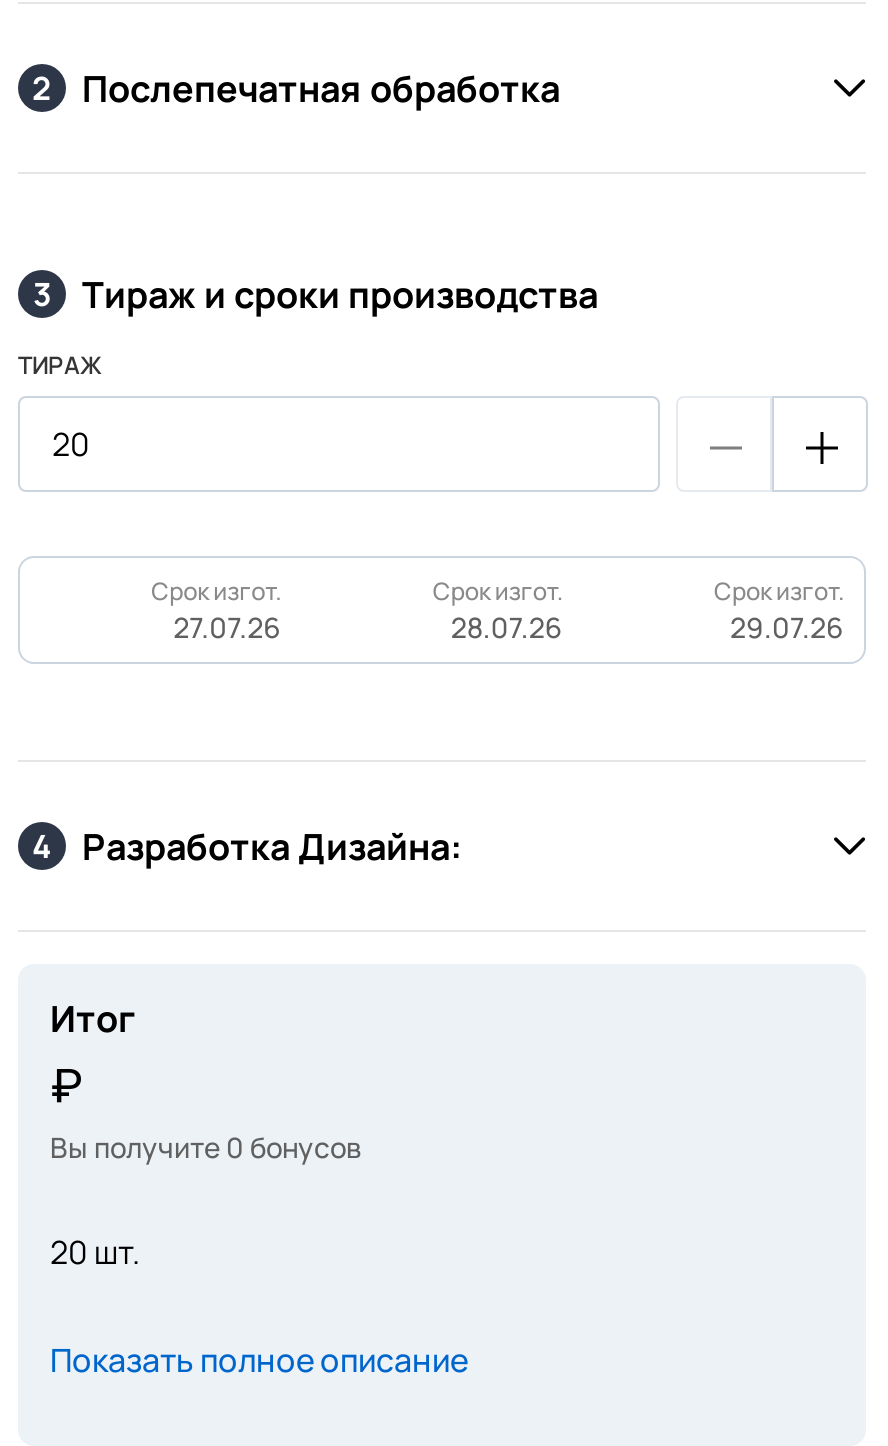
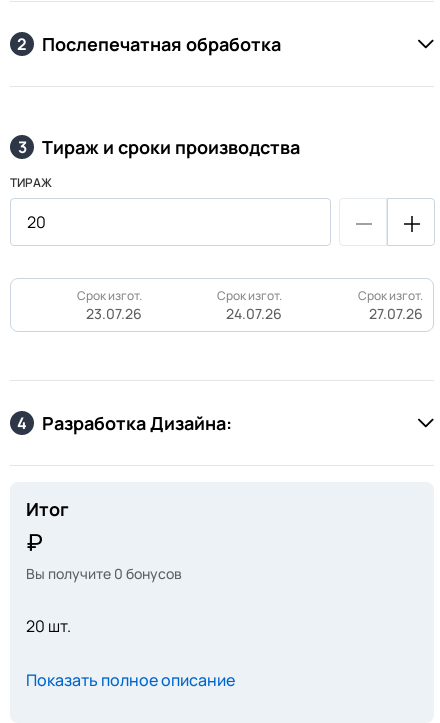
- 27.07.26
+ 23.07.26

- 28.07.26
+ 24.07.26

- 29.07.26
+ 27.07.26
